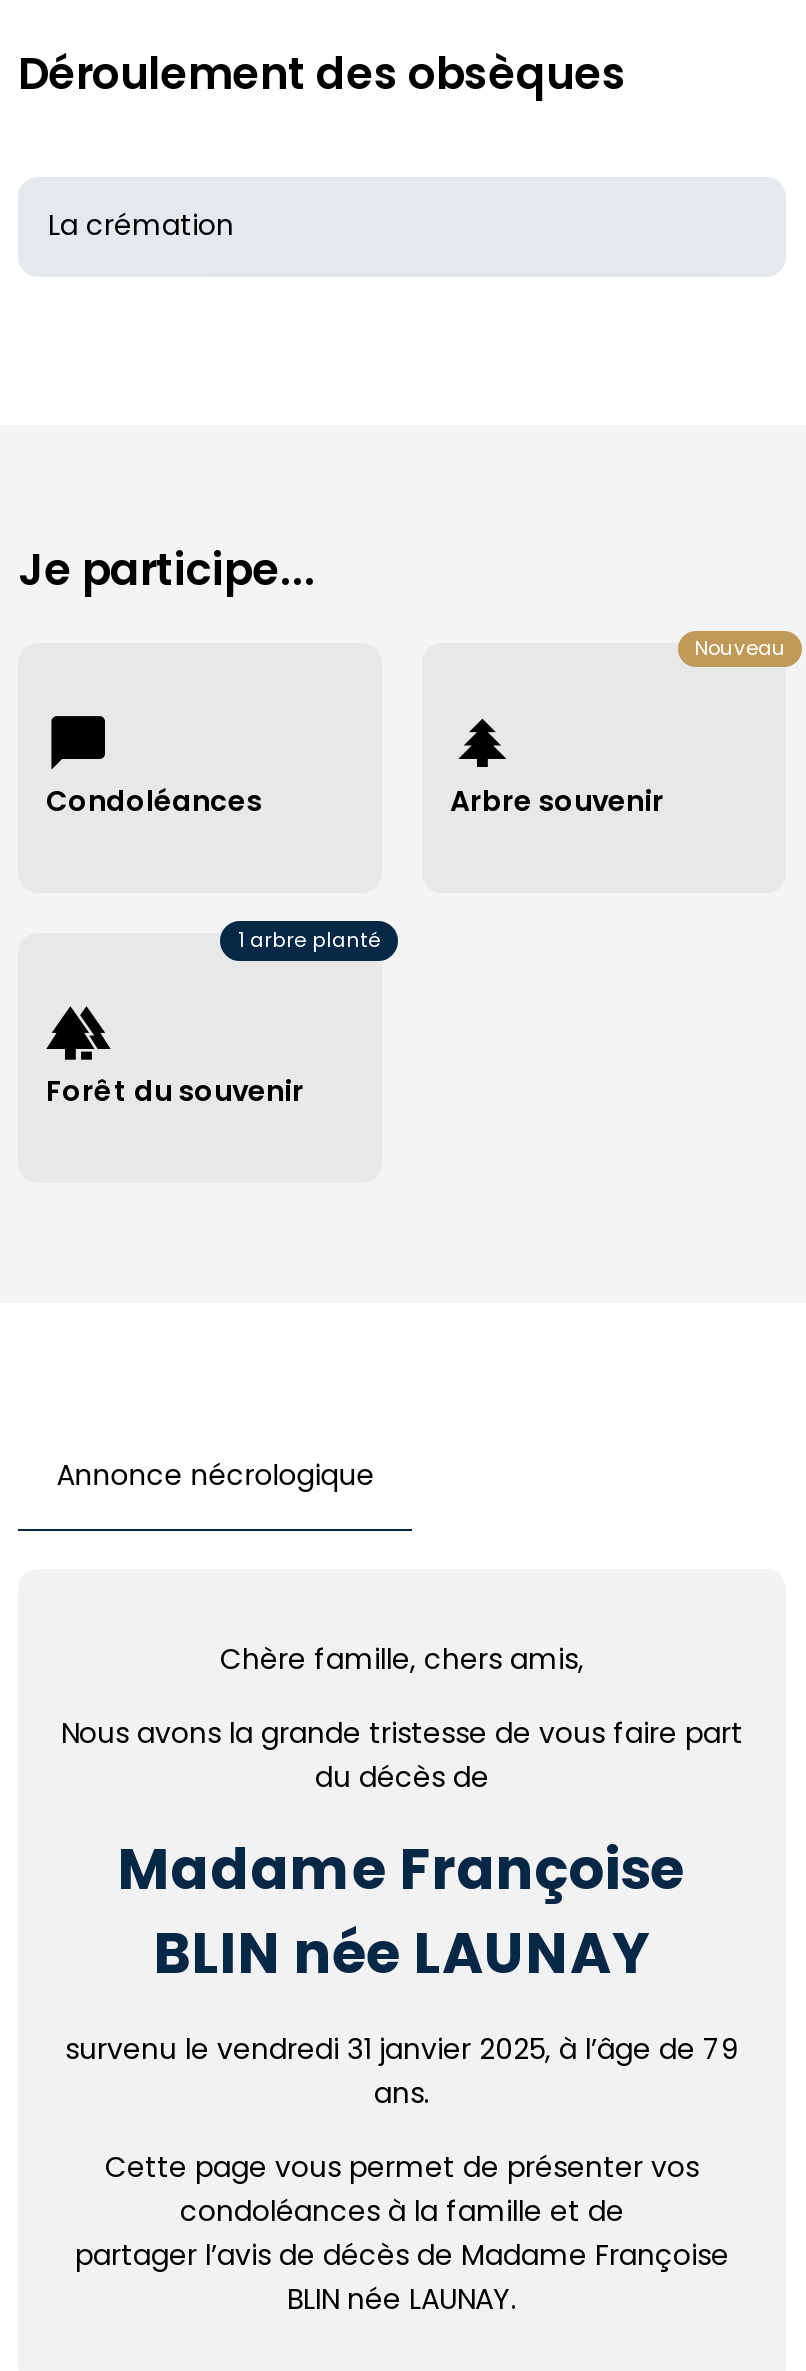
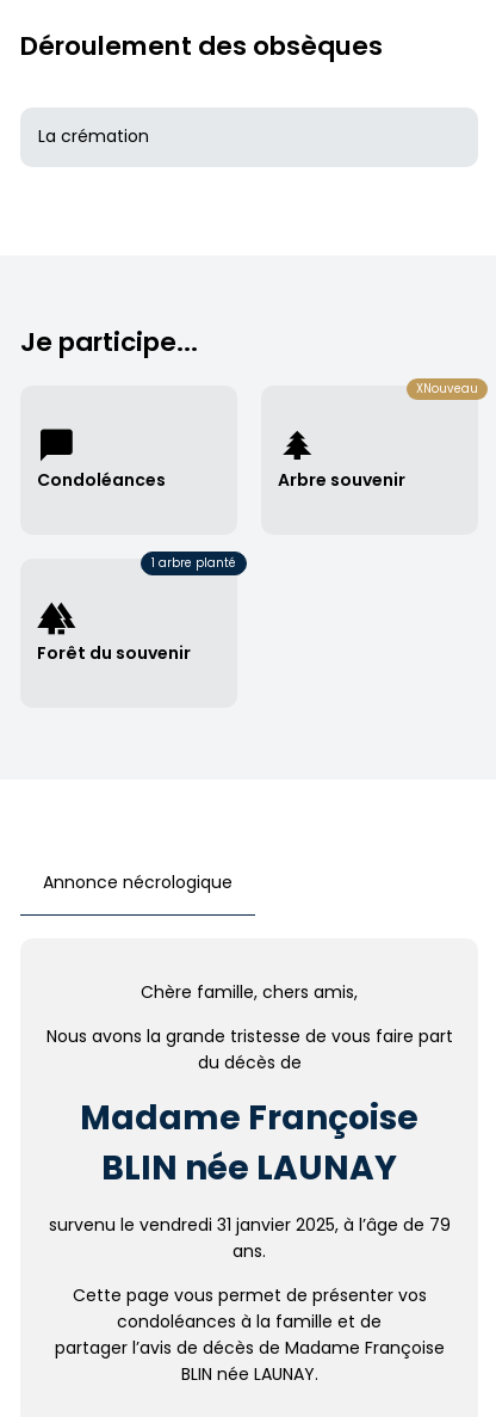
- Nouveau
+ XNouveau
